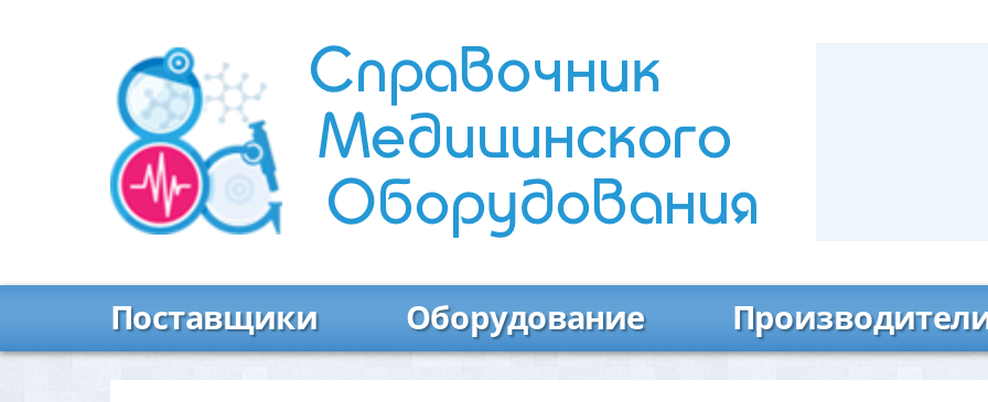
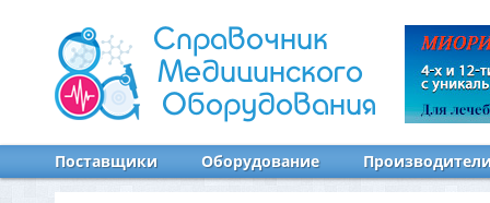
+ [image]
